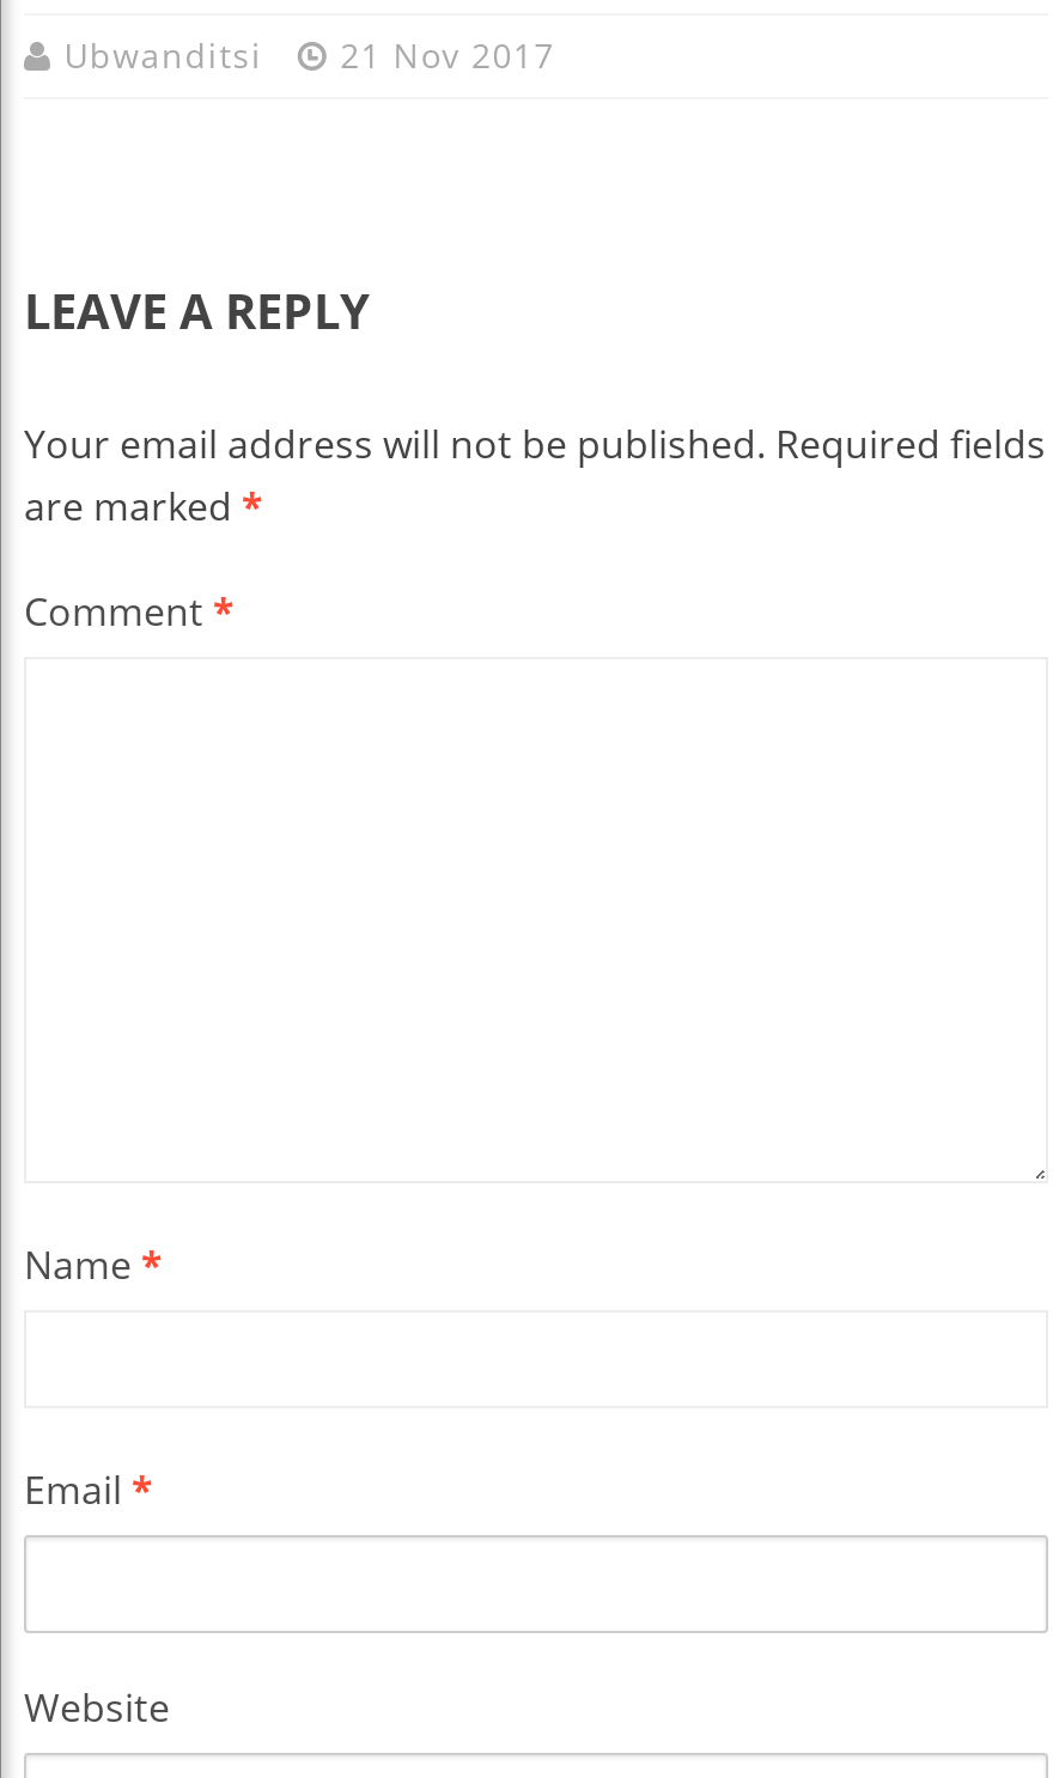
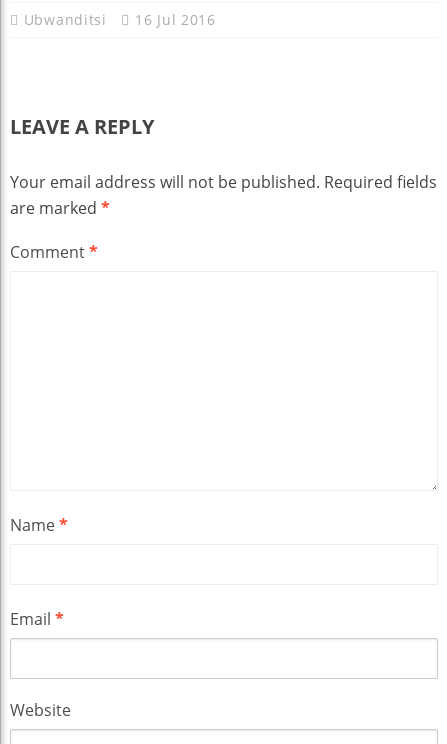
- Ubwanditsi 21 Nov 2017
+ Ubwanditsi 16 Jul 2016
